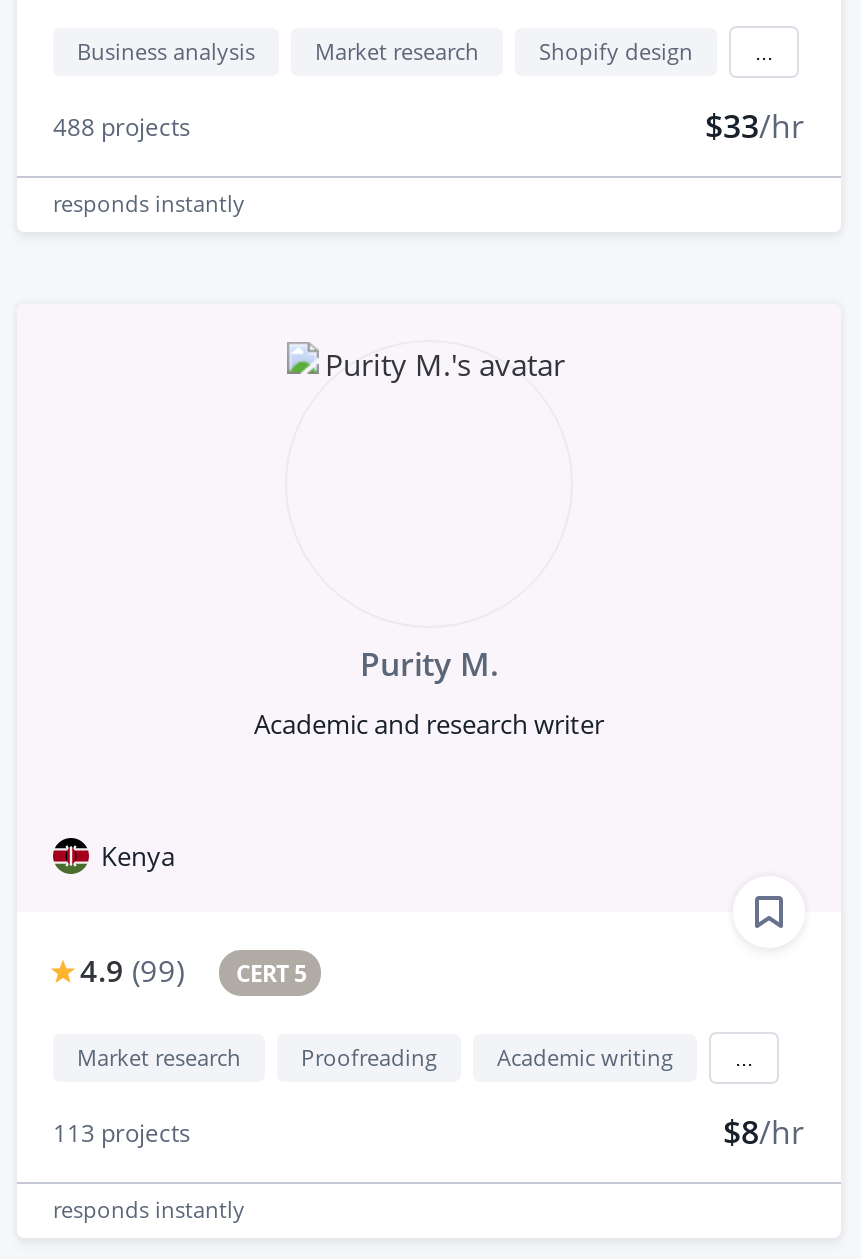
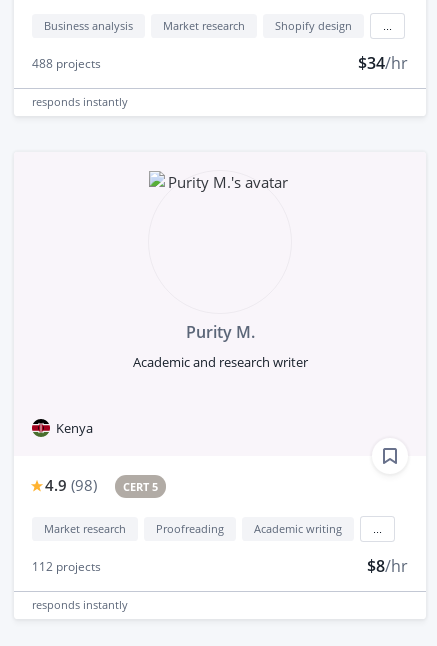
- $33/hr
+ $34/hr

- 4.9 (99) CERT 5
+ 4.9 (98) CERT 5

- 113 projects
+ 112 projects
